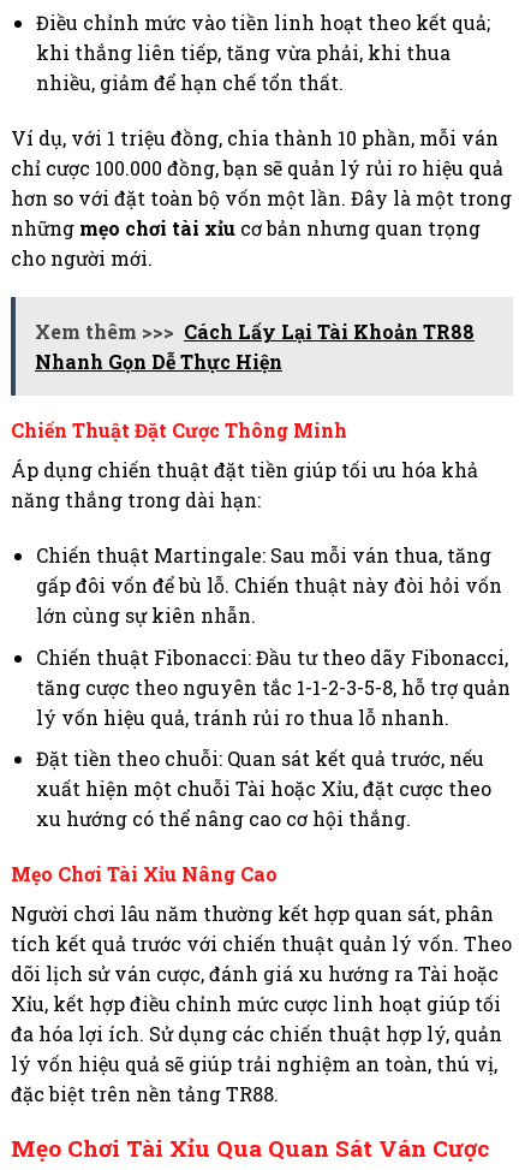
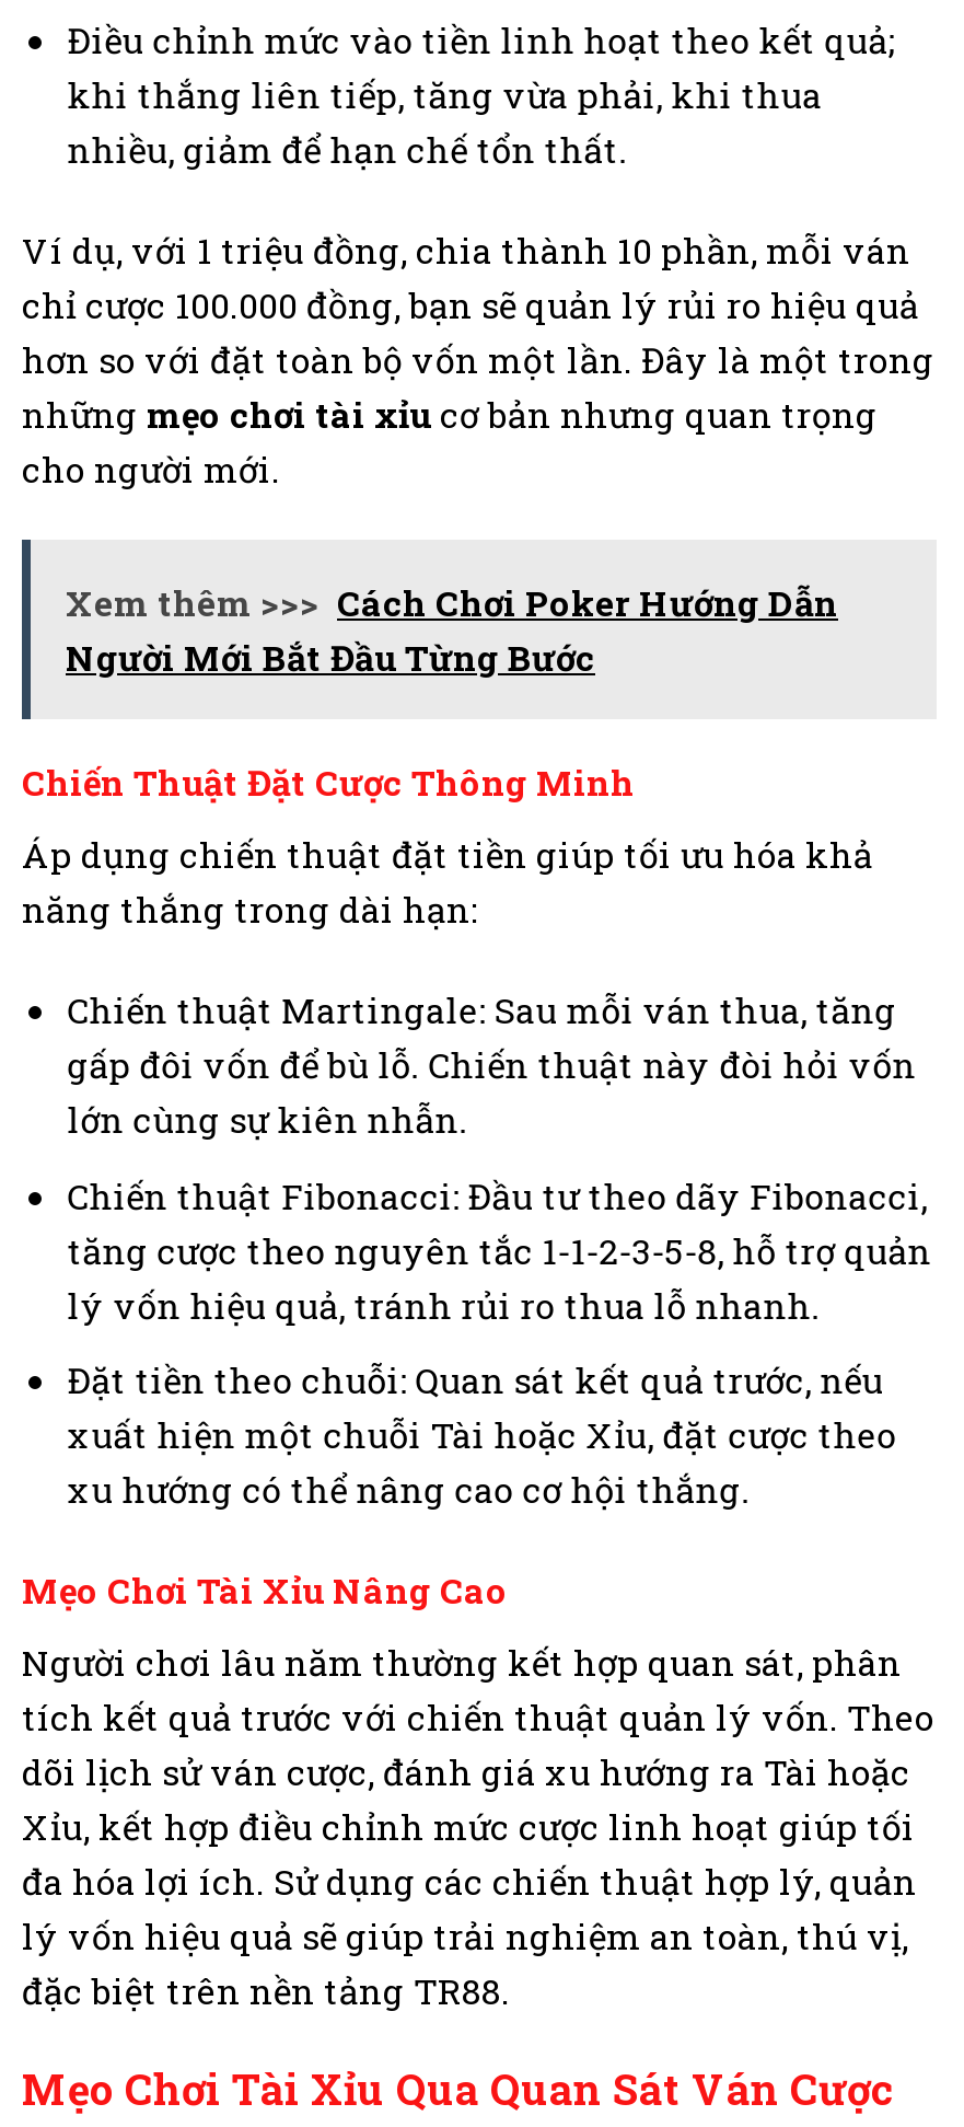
- Xem thêm >>> Cách Lấy Lại Tài Khoản TR88
- Nhanh Gọn Dễ Thực Hiện
+ Xem thêm >>> Cách Chơi Poker Hướng Dẫn
+ Người Mới Bắt Đầu Từng Bước
